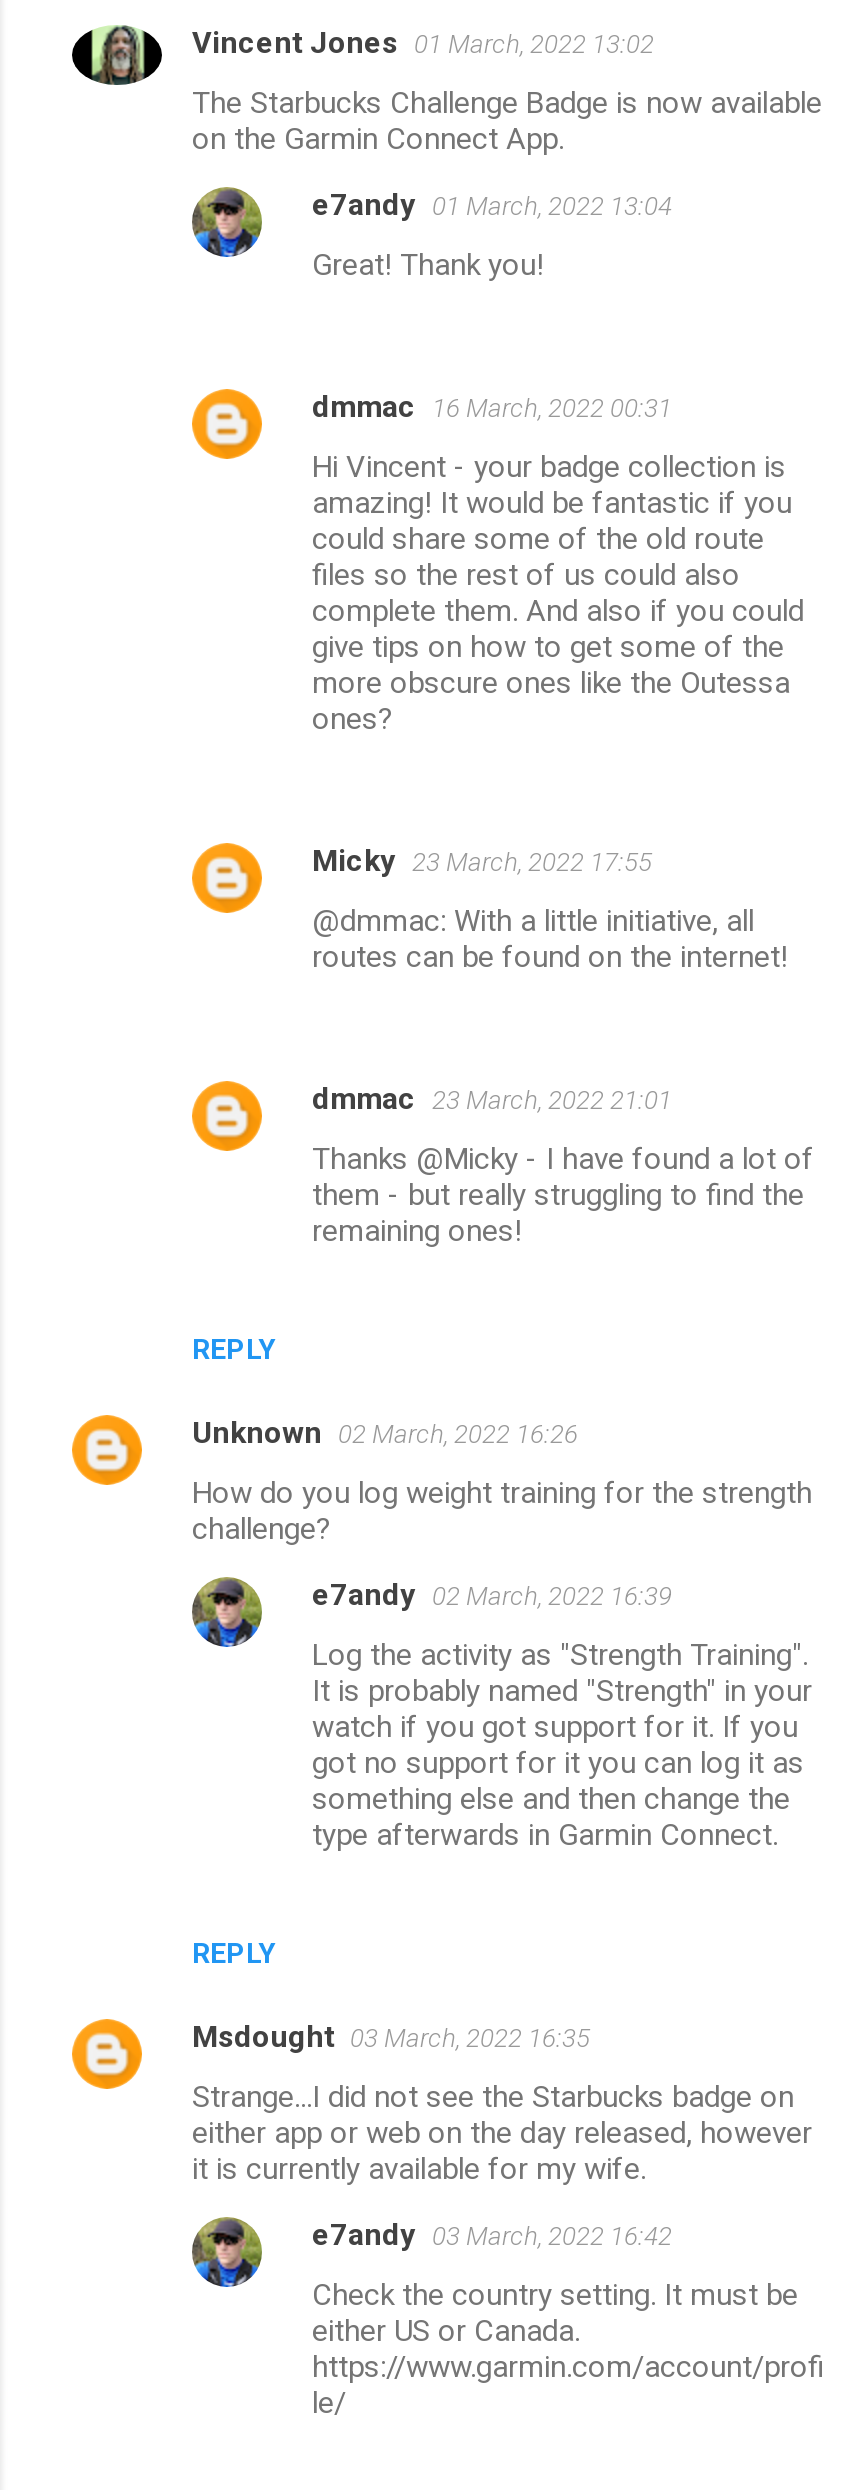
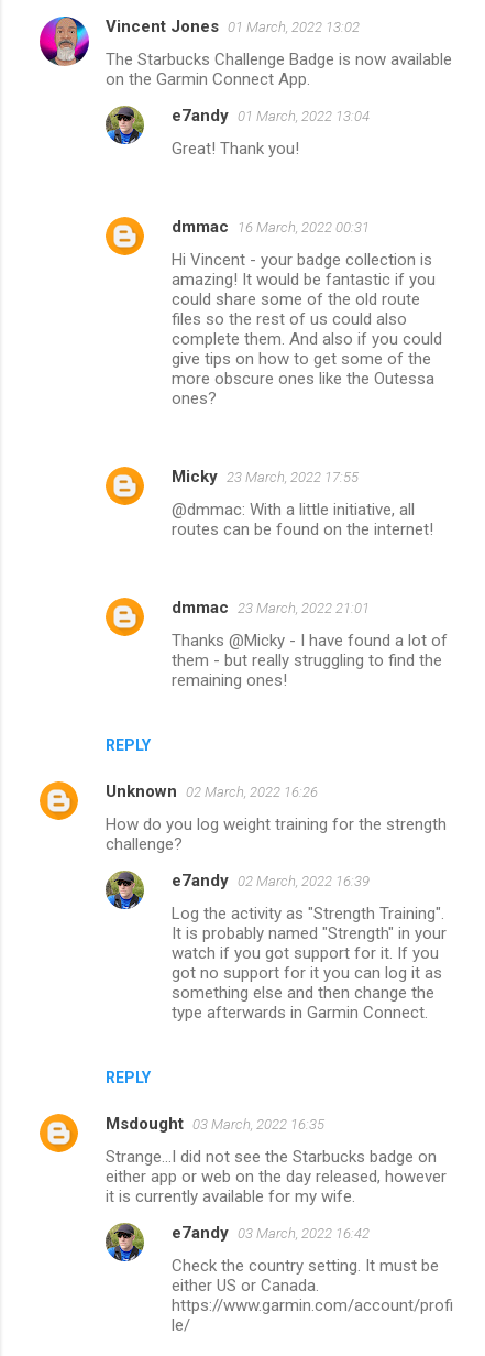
- [image]
+ [image]
